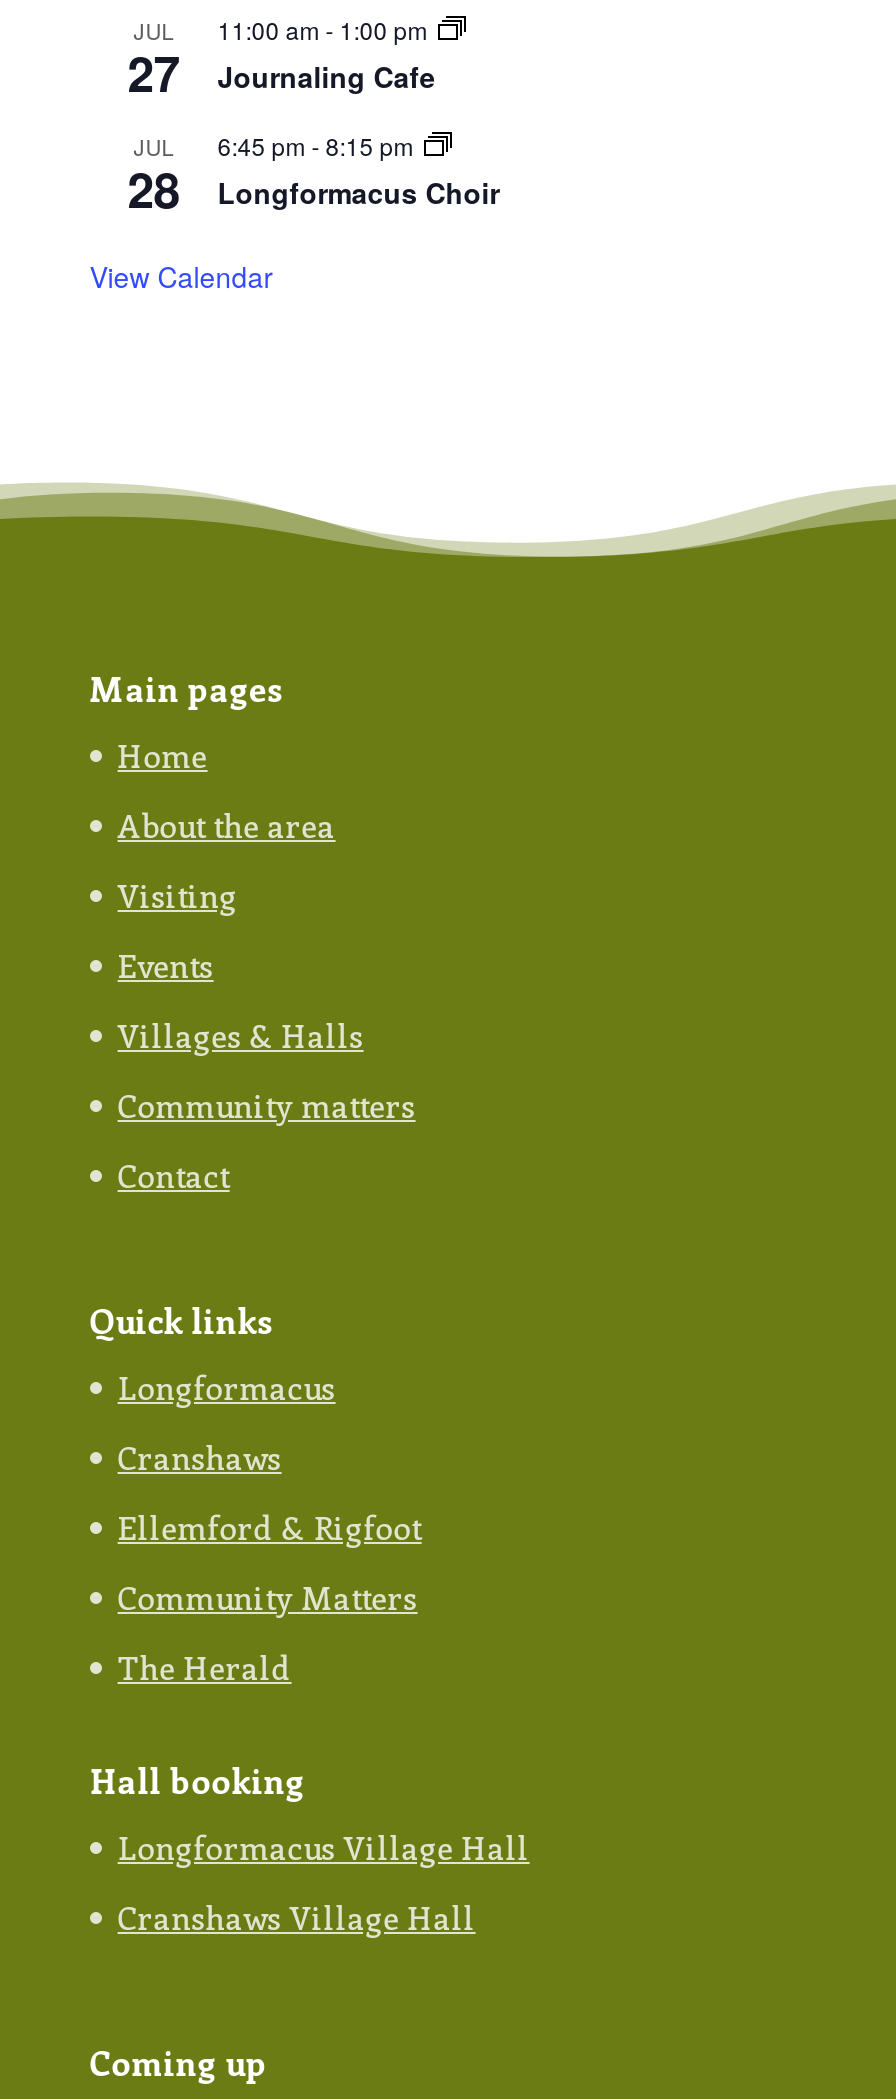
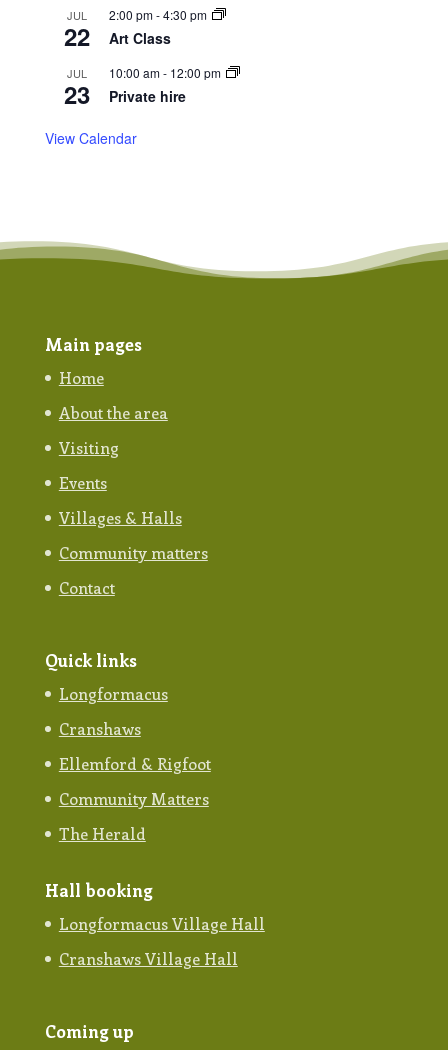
- 11:00 am - 1:00 pm
- Journaling Cafe
+ 2:00 pm - 4:30 pm
+ Art Class

- 27
+ 22

- 6:45 pm - 8:15 pm
- Longformacus Choir
+ 10:00 am - 12:00 pm
+ Private hire

- 28
+ 23
